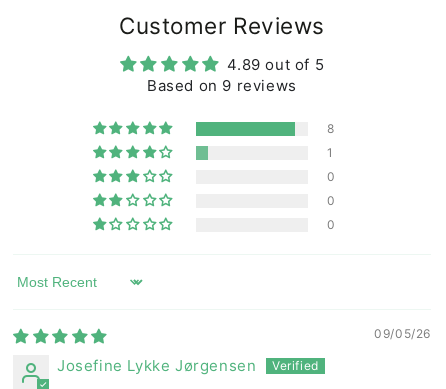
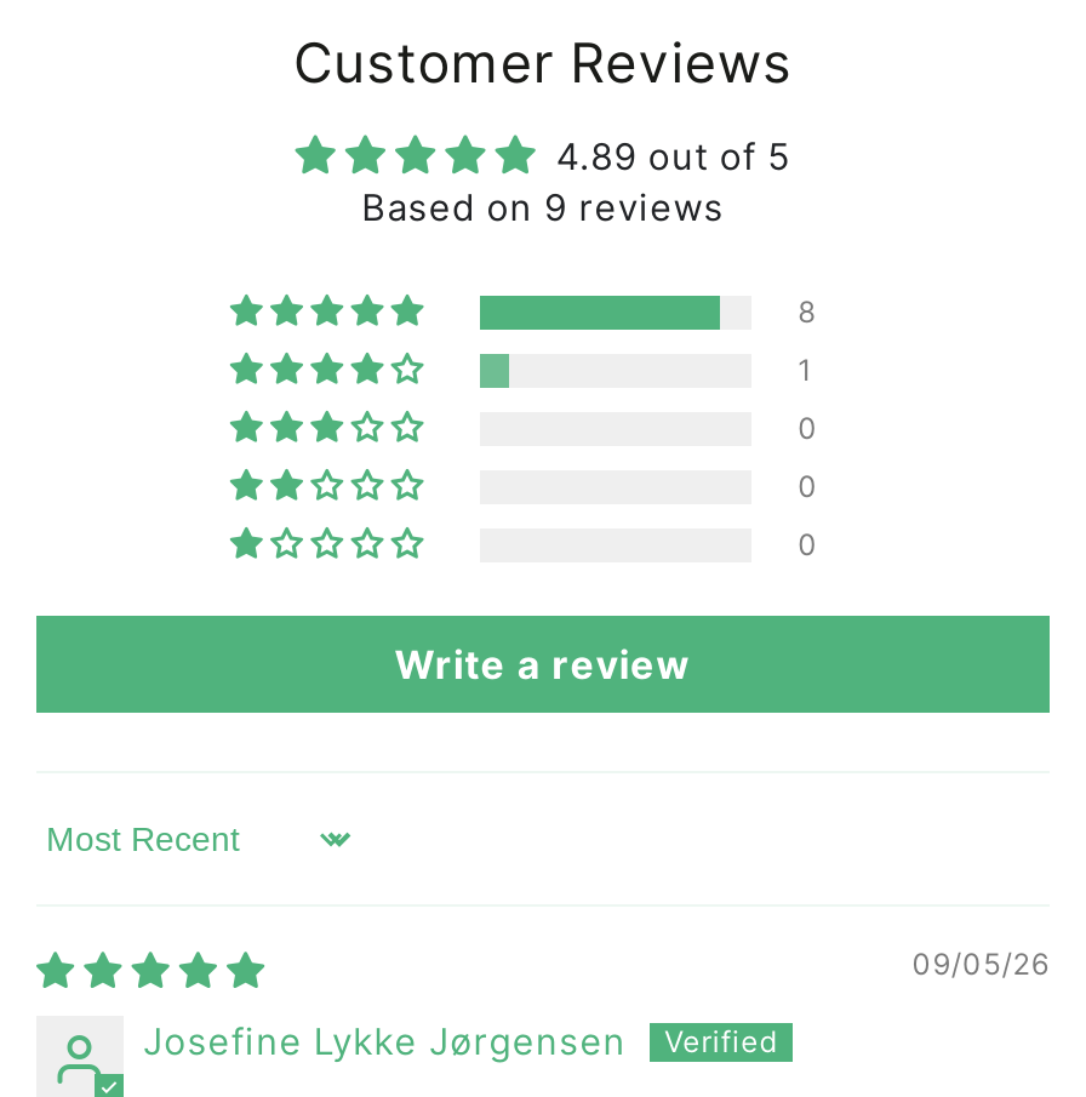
+ Write a review
